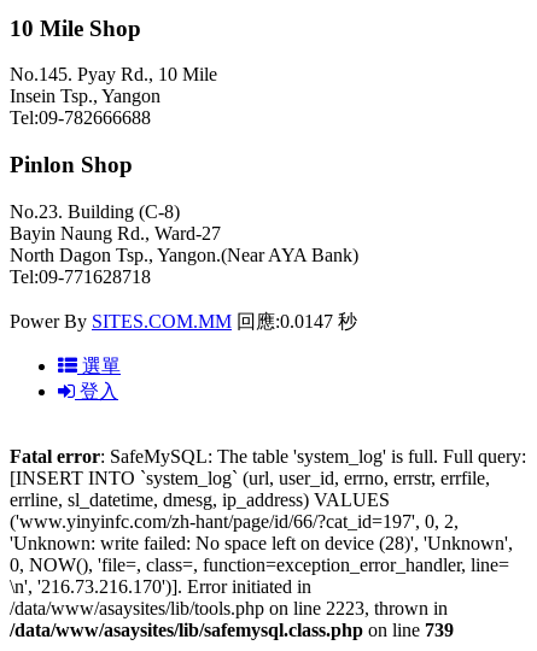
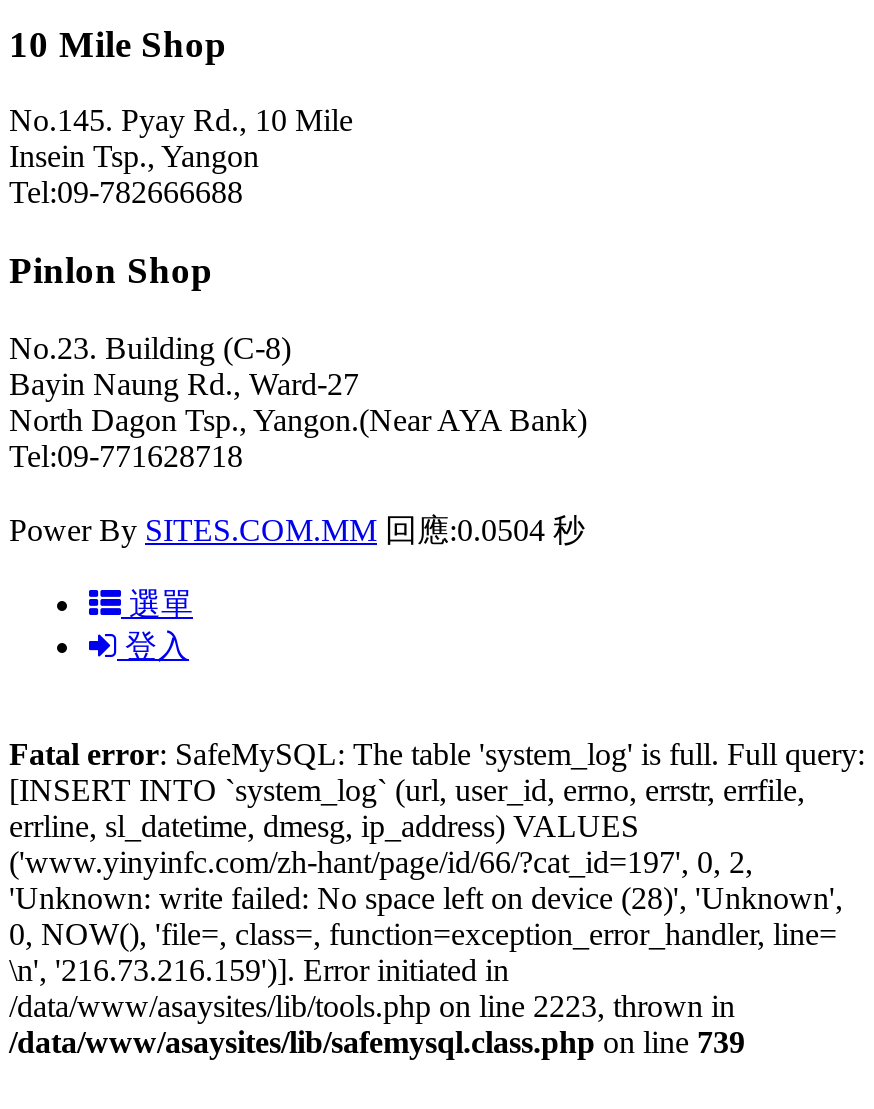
- Power By SITES.COM.MM 回應:0.0147 秒
+ Power By SITES.COM.MM 回應:0.0504 秒

- \n', '216.73.216.170')]. Error initiated in
+ \n', '216.73.216.159')]. Error initiated in
